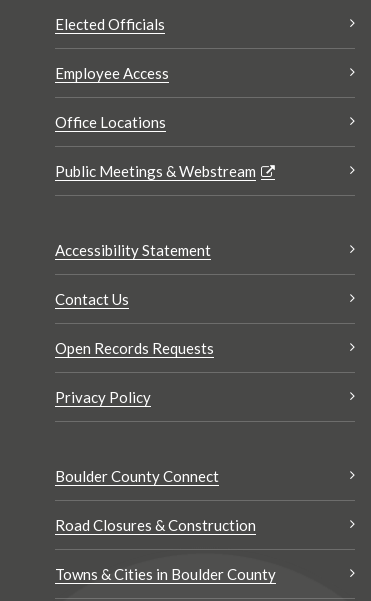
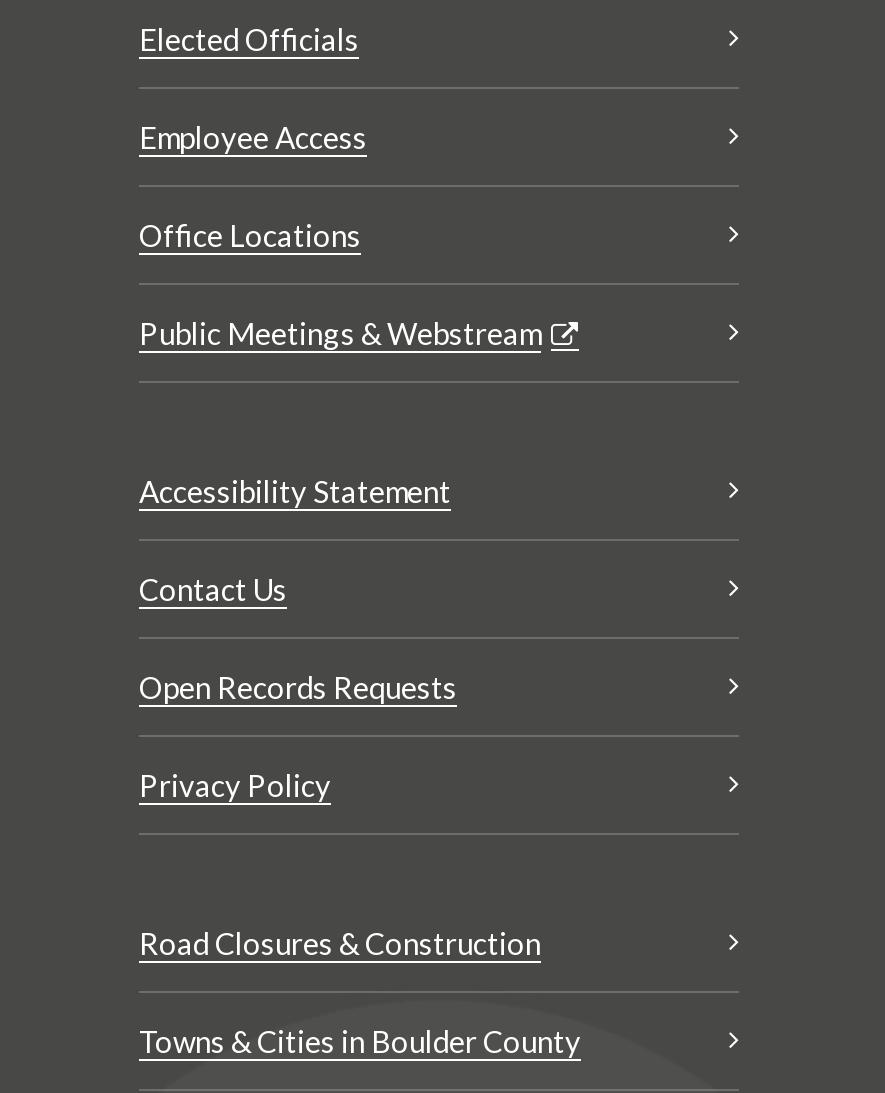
- Boulder County Connect
